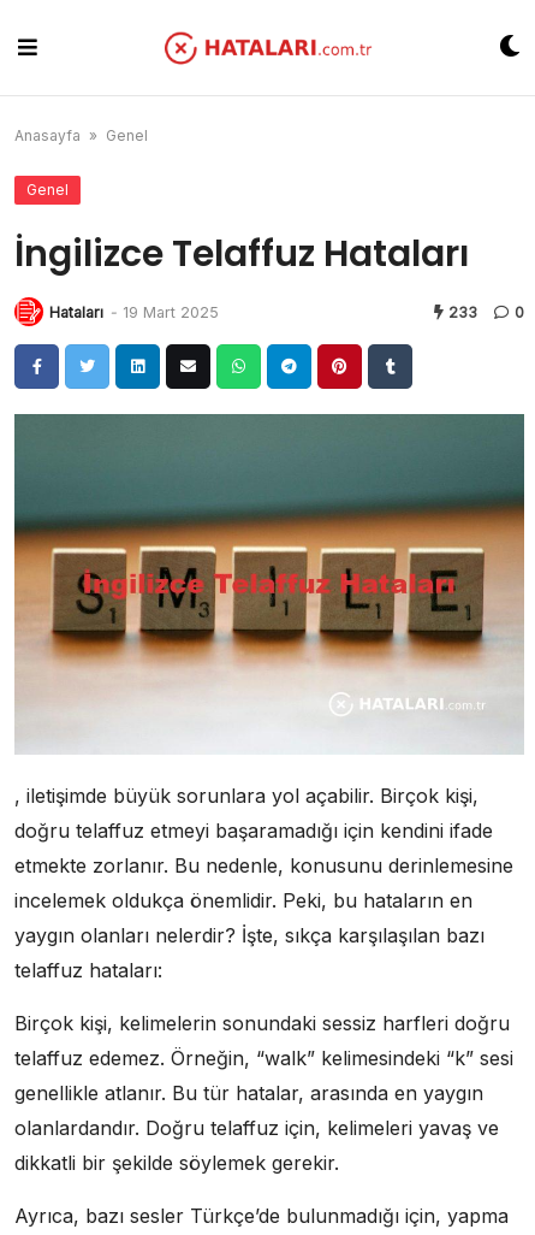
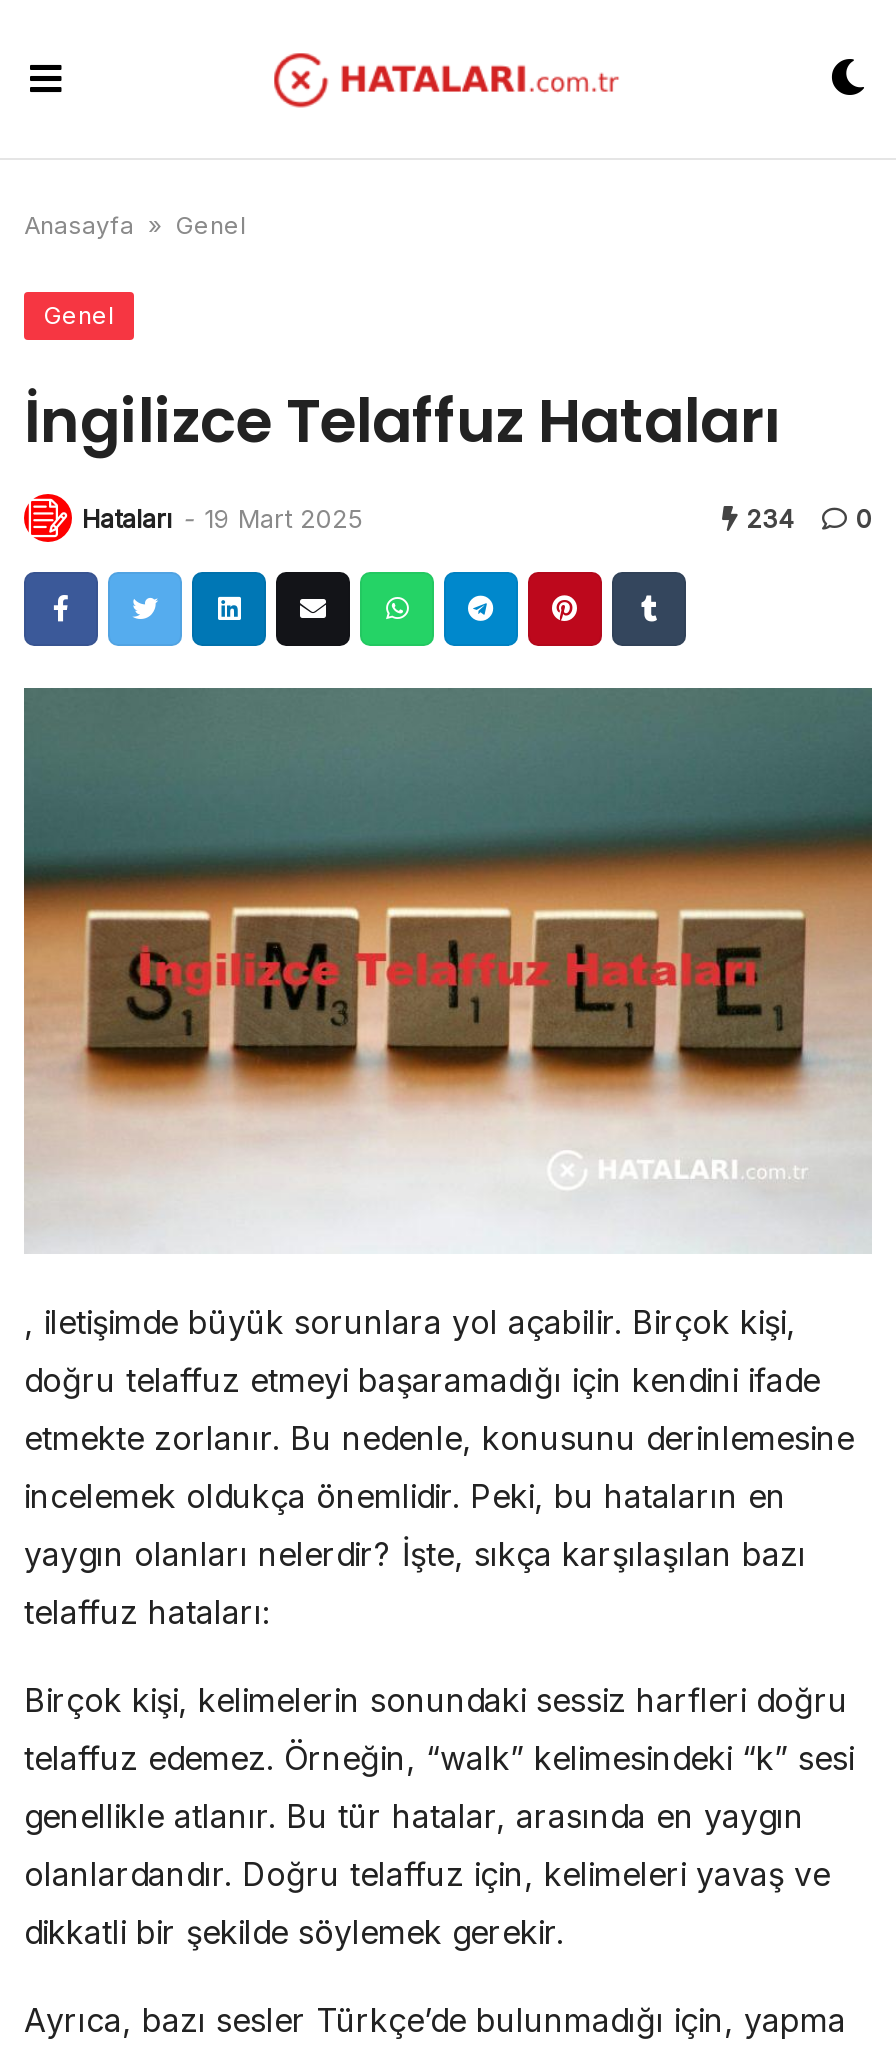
- 233 0
+ 234 0
